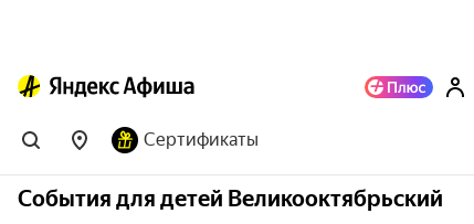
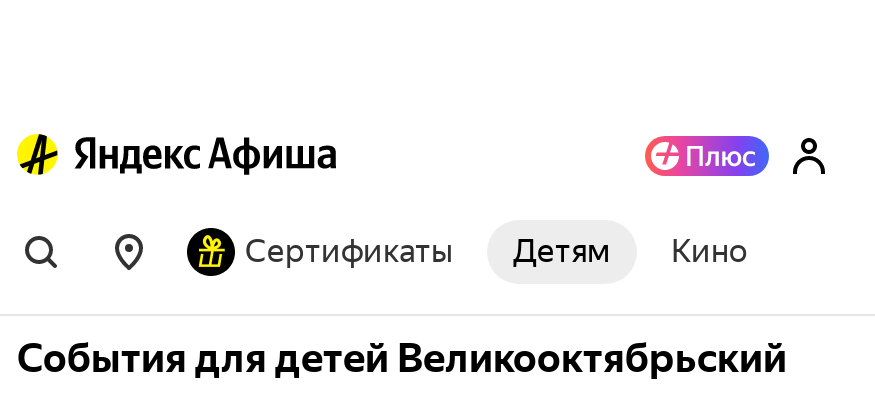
+ Детям
+ Кино
